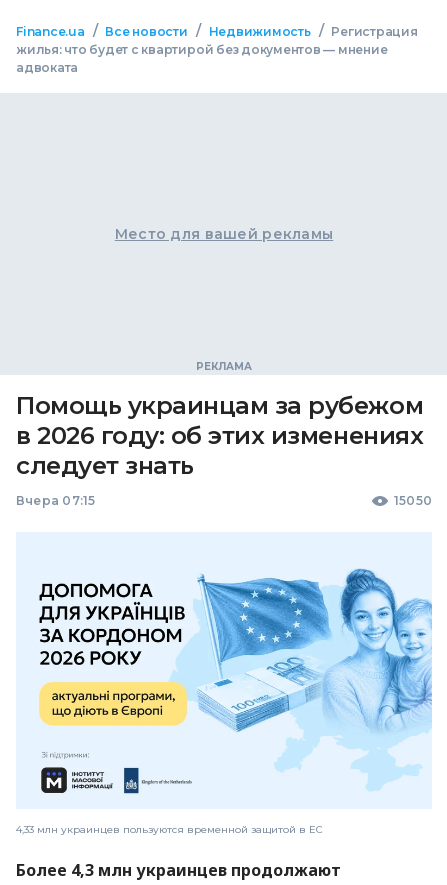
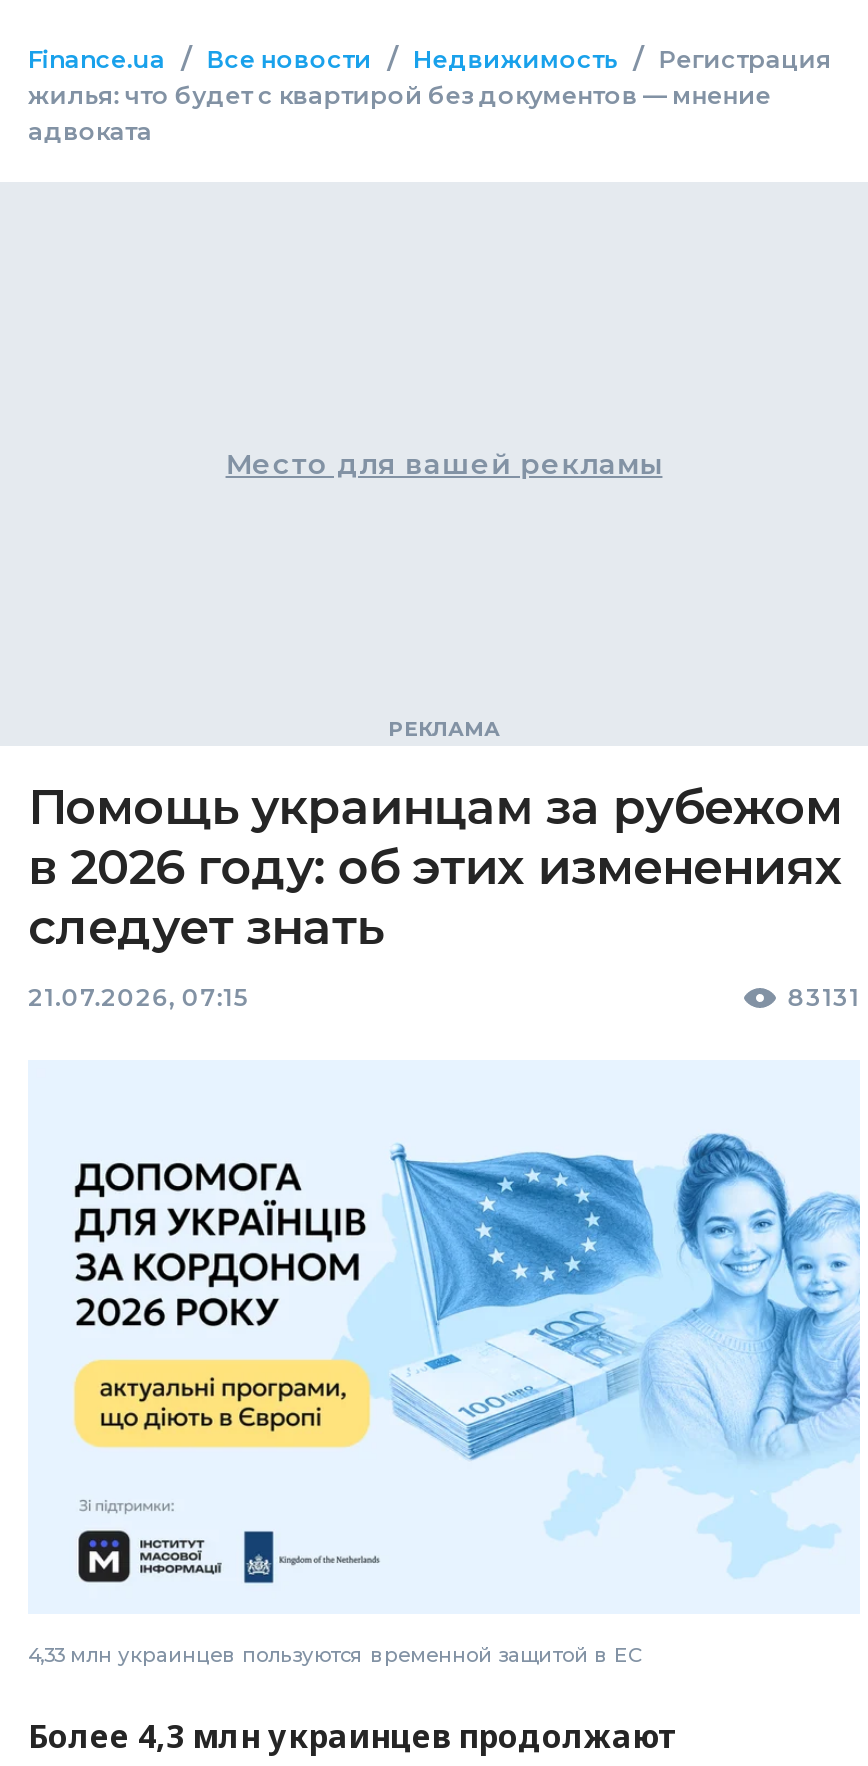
- Вчера 07:15
- 15050
+ 21.07.2026, 07:15
+ 83131
